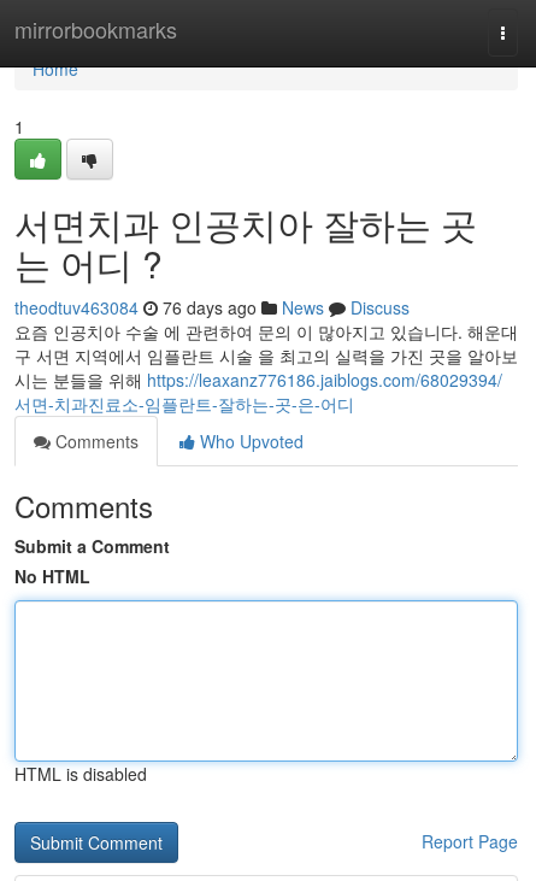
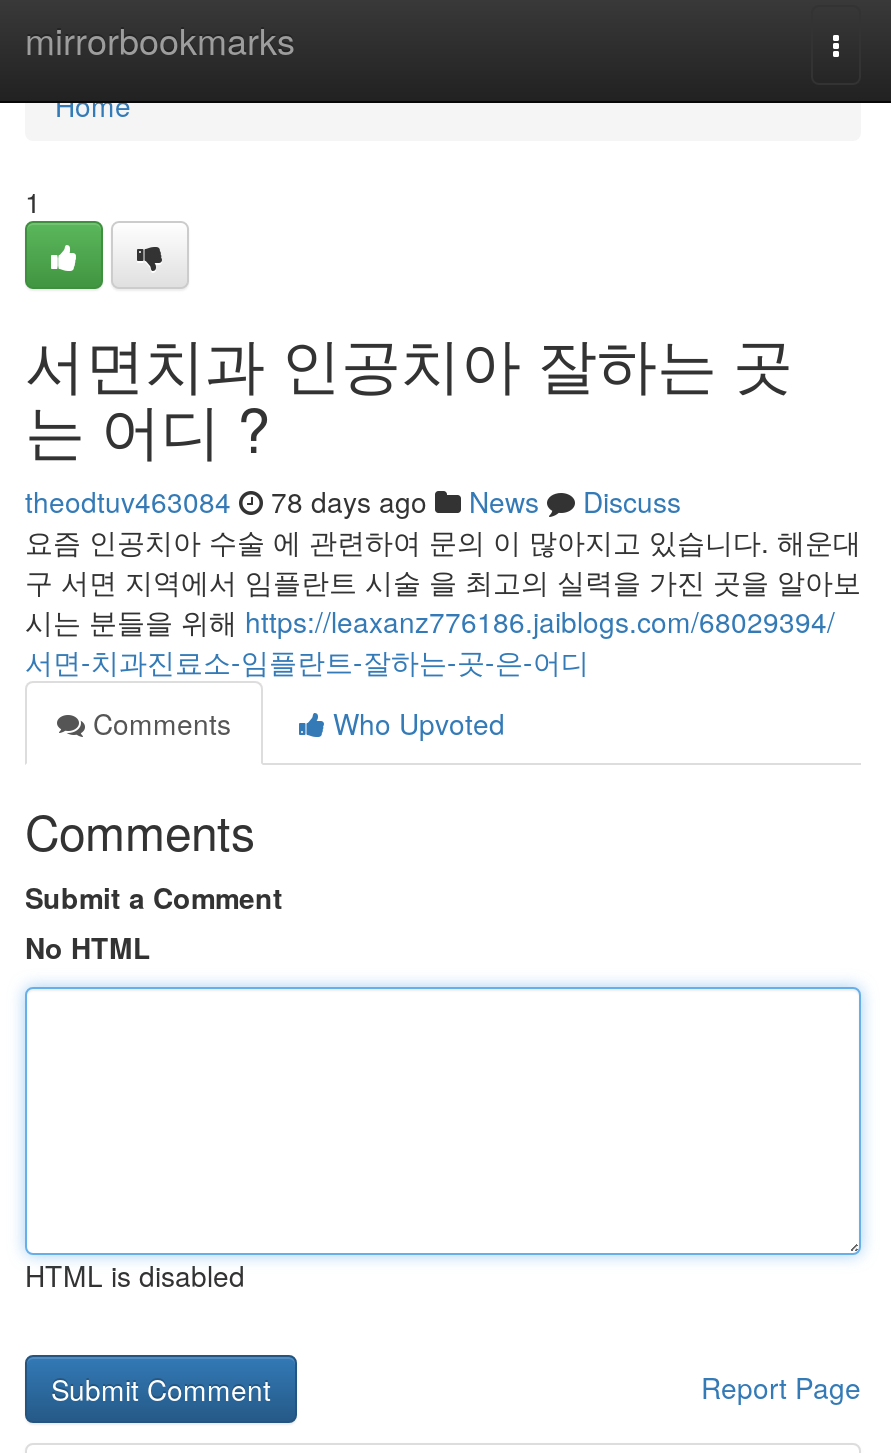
- theodtuv463084 76 days ago News Discuss
+ theodtuv463084 78 days ago News Discuss
